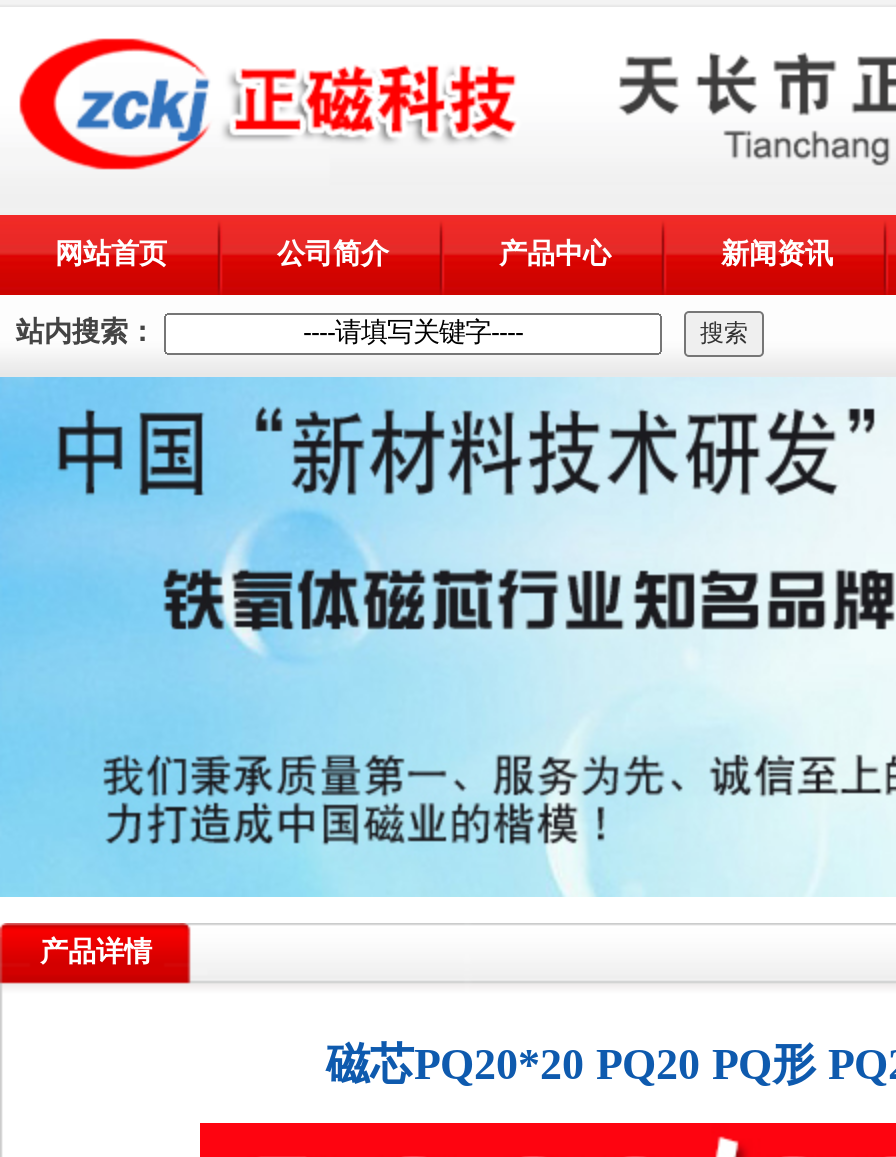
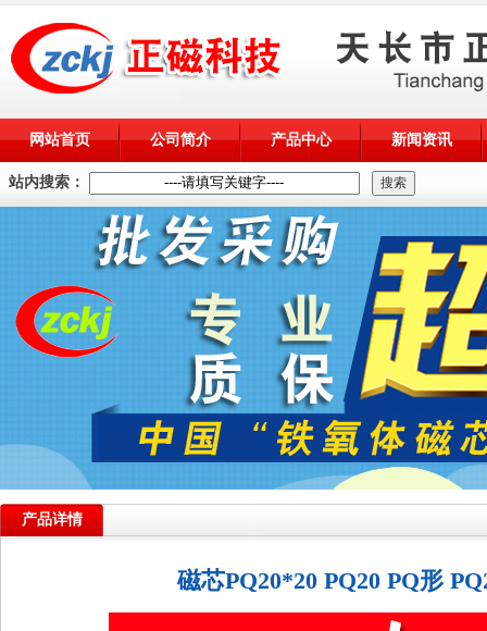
- [image]
+ [image]
